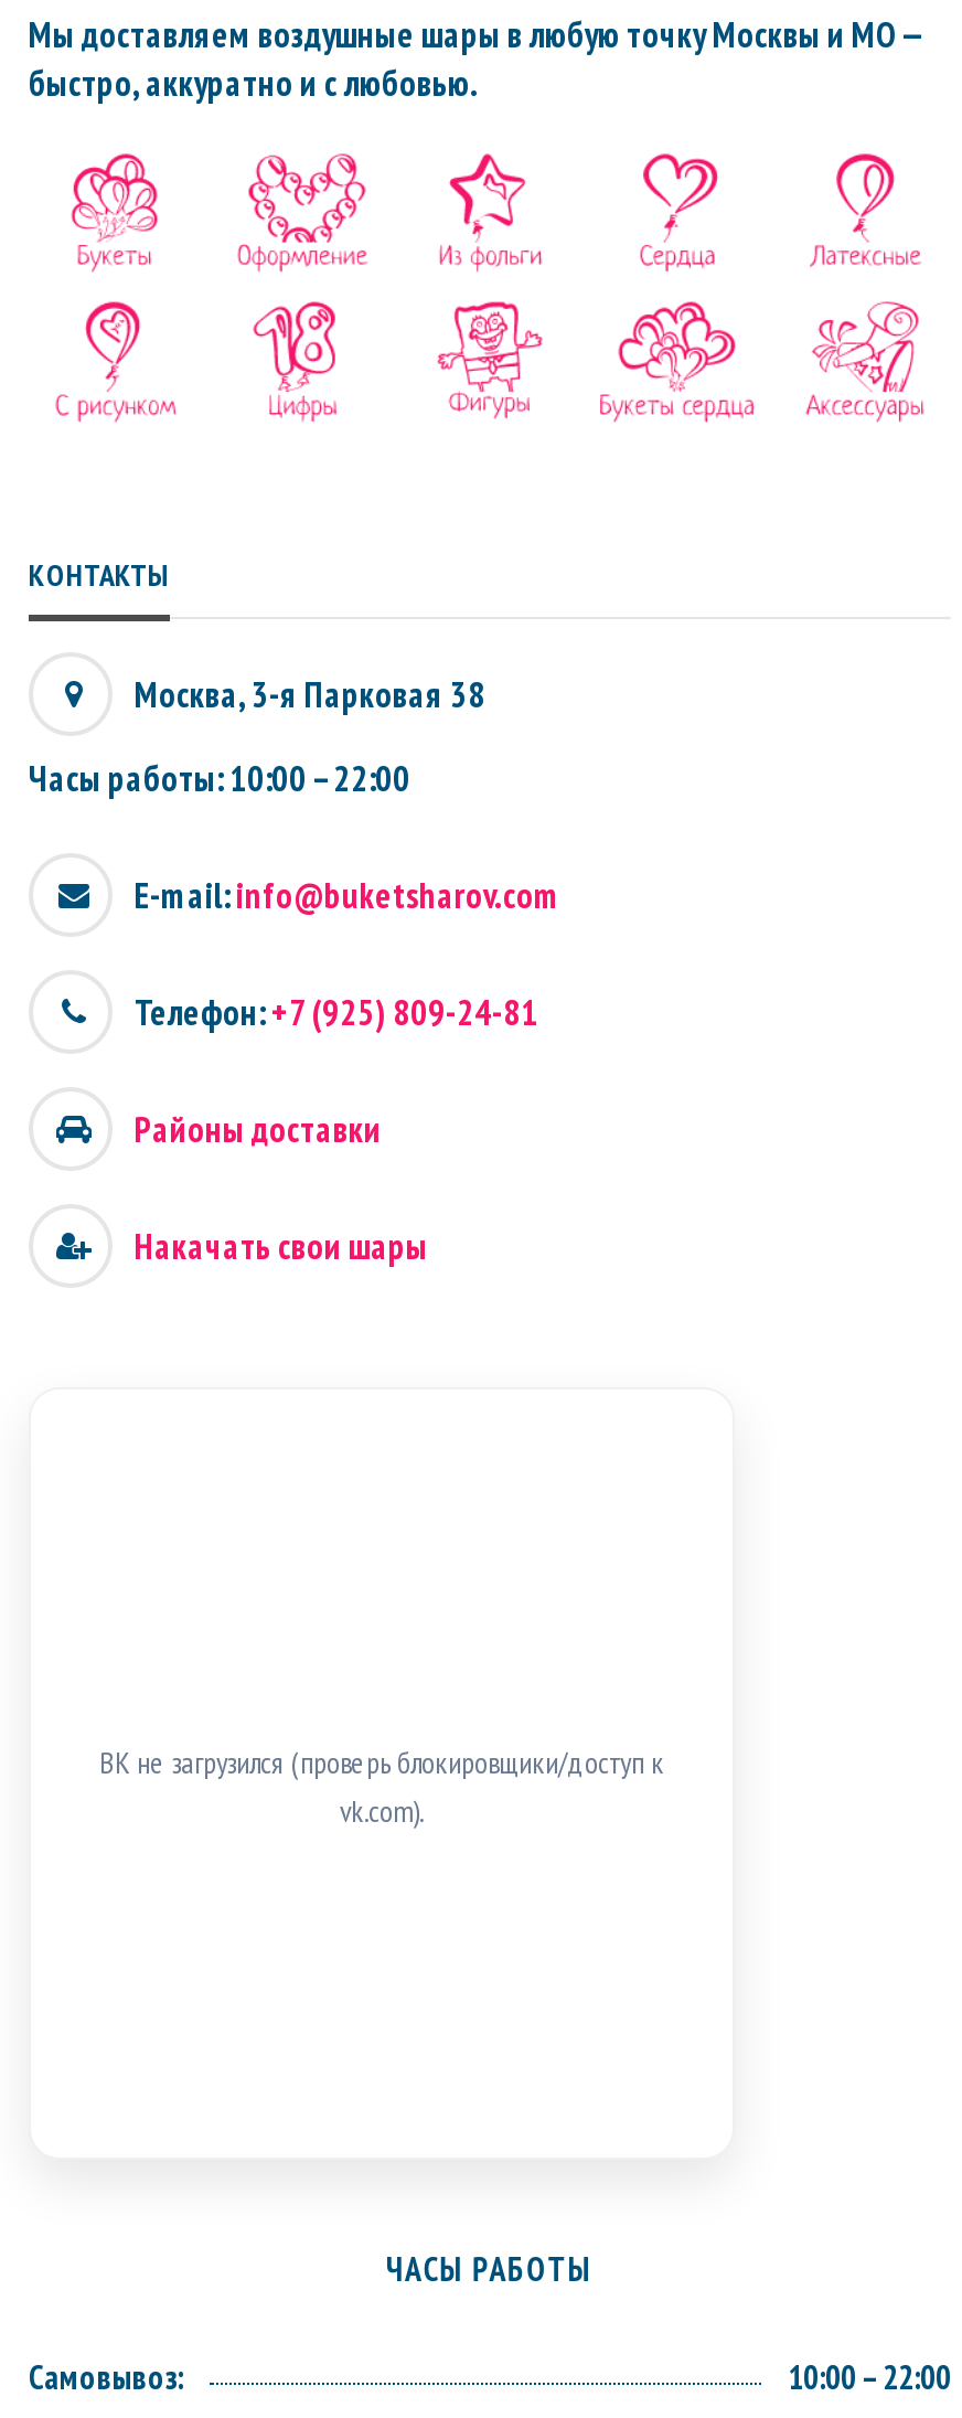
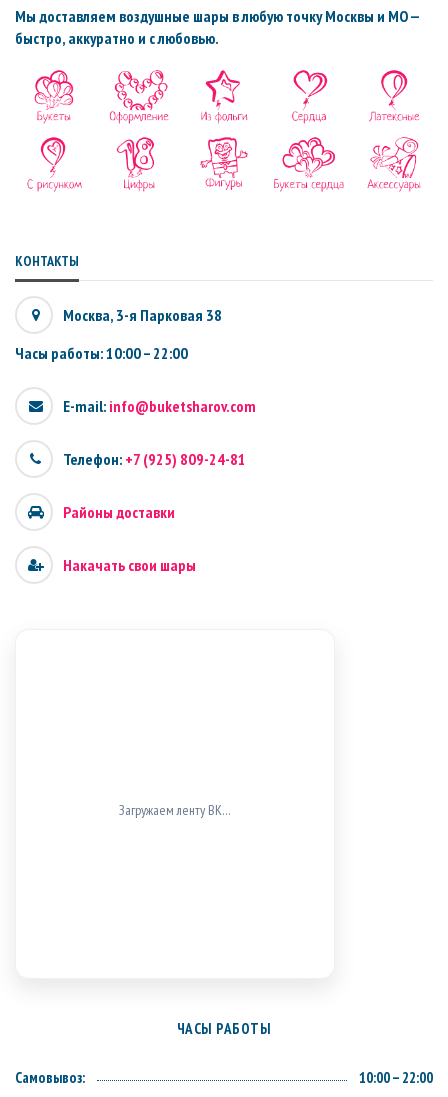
- ВК не загрузился (проверь блокировщики/доступ к
- vk.com).
+ Загружаем ленту ВК…
